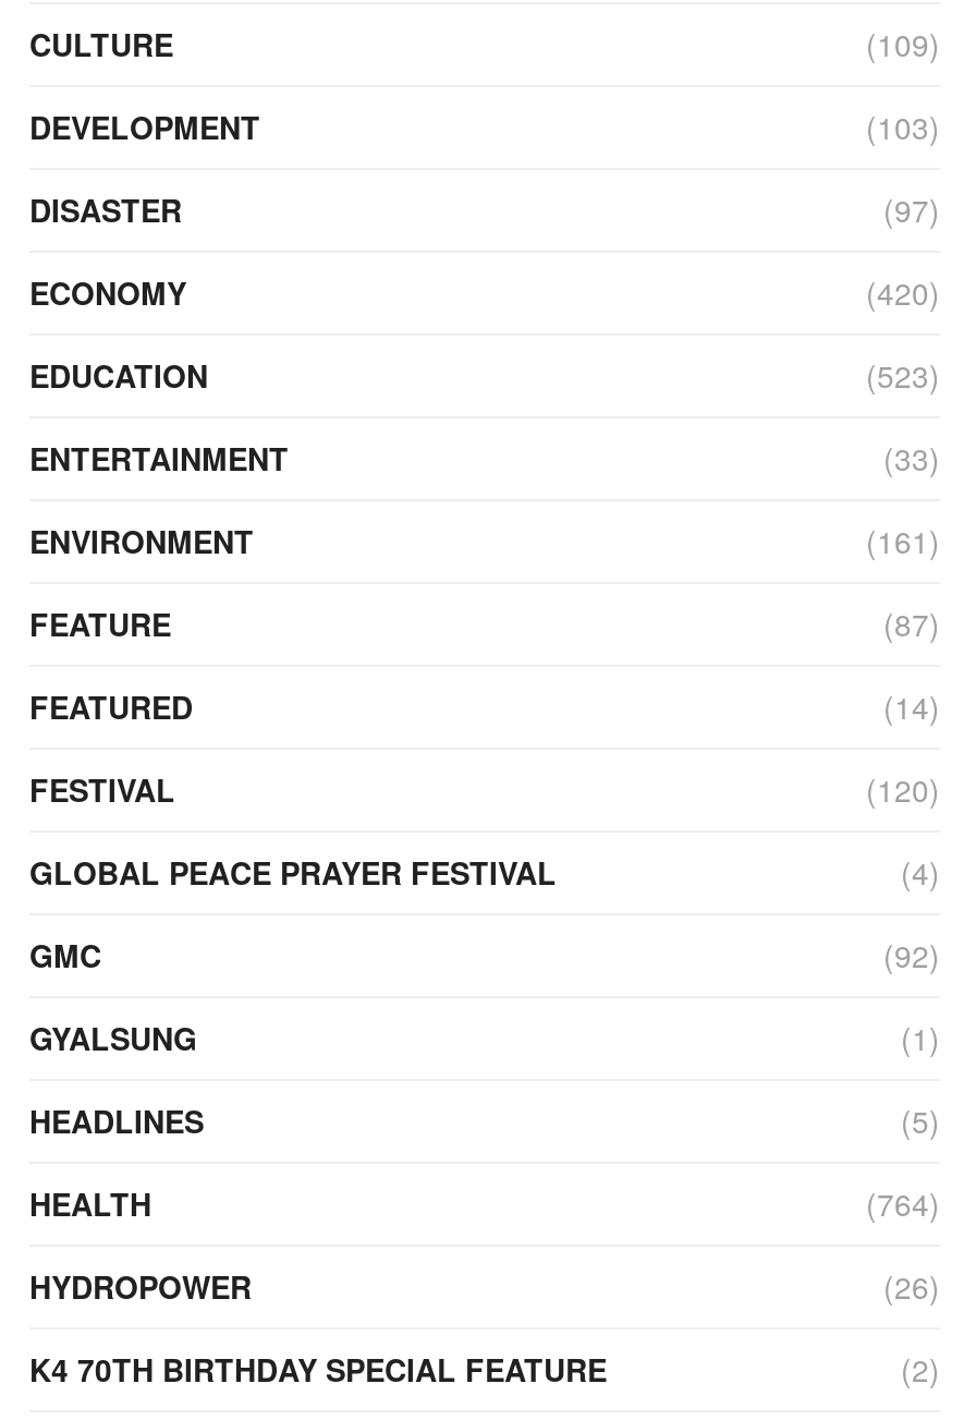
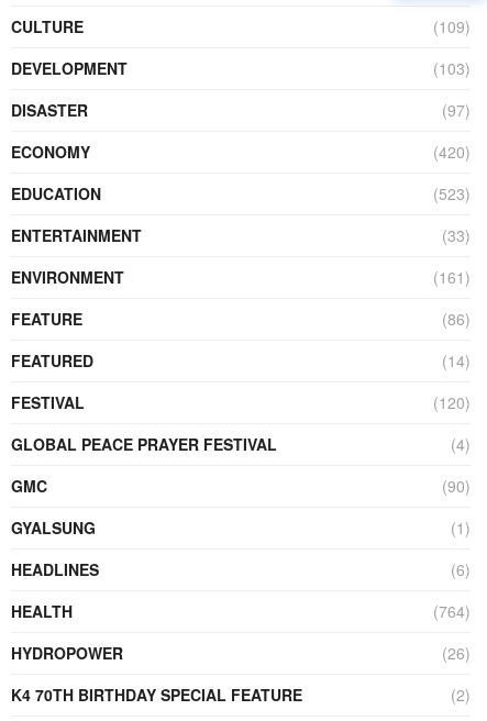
- (87)
+ (86)

- (92)
+ (90)

- (5)
+ (6)
